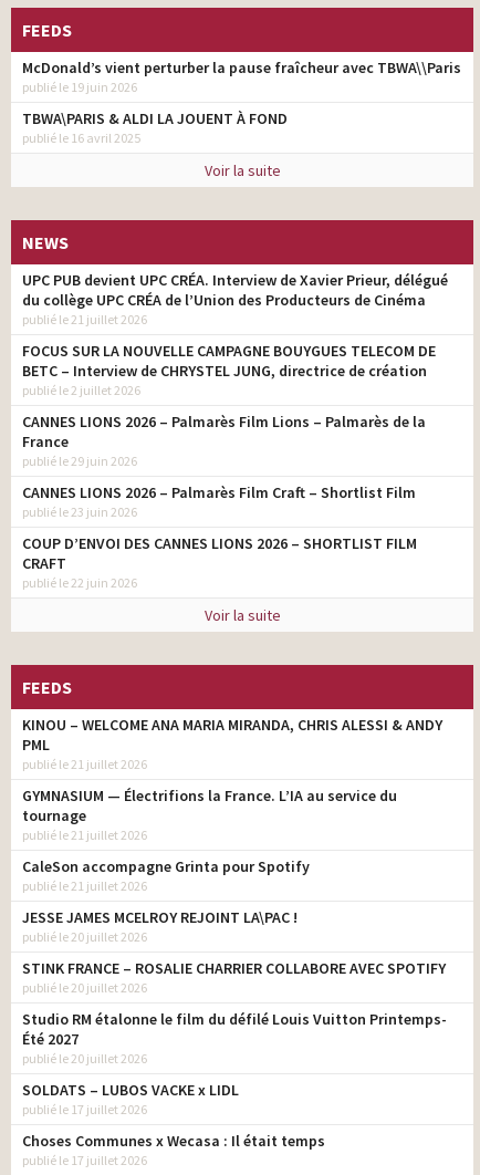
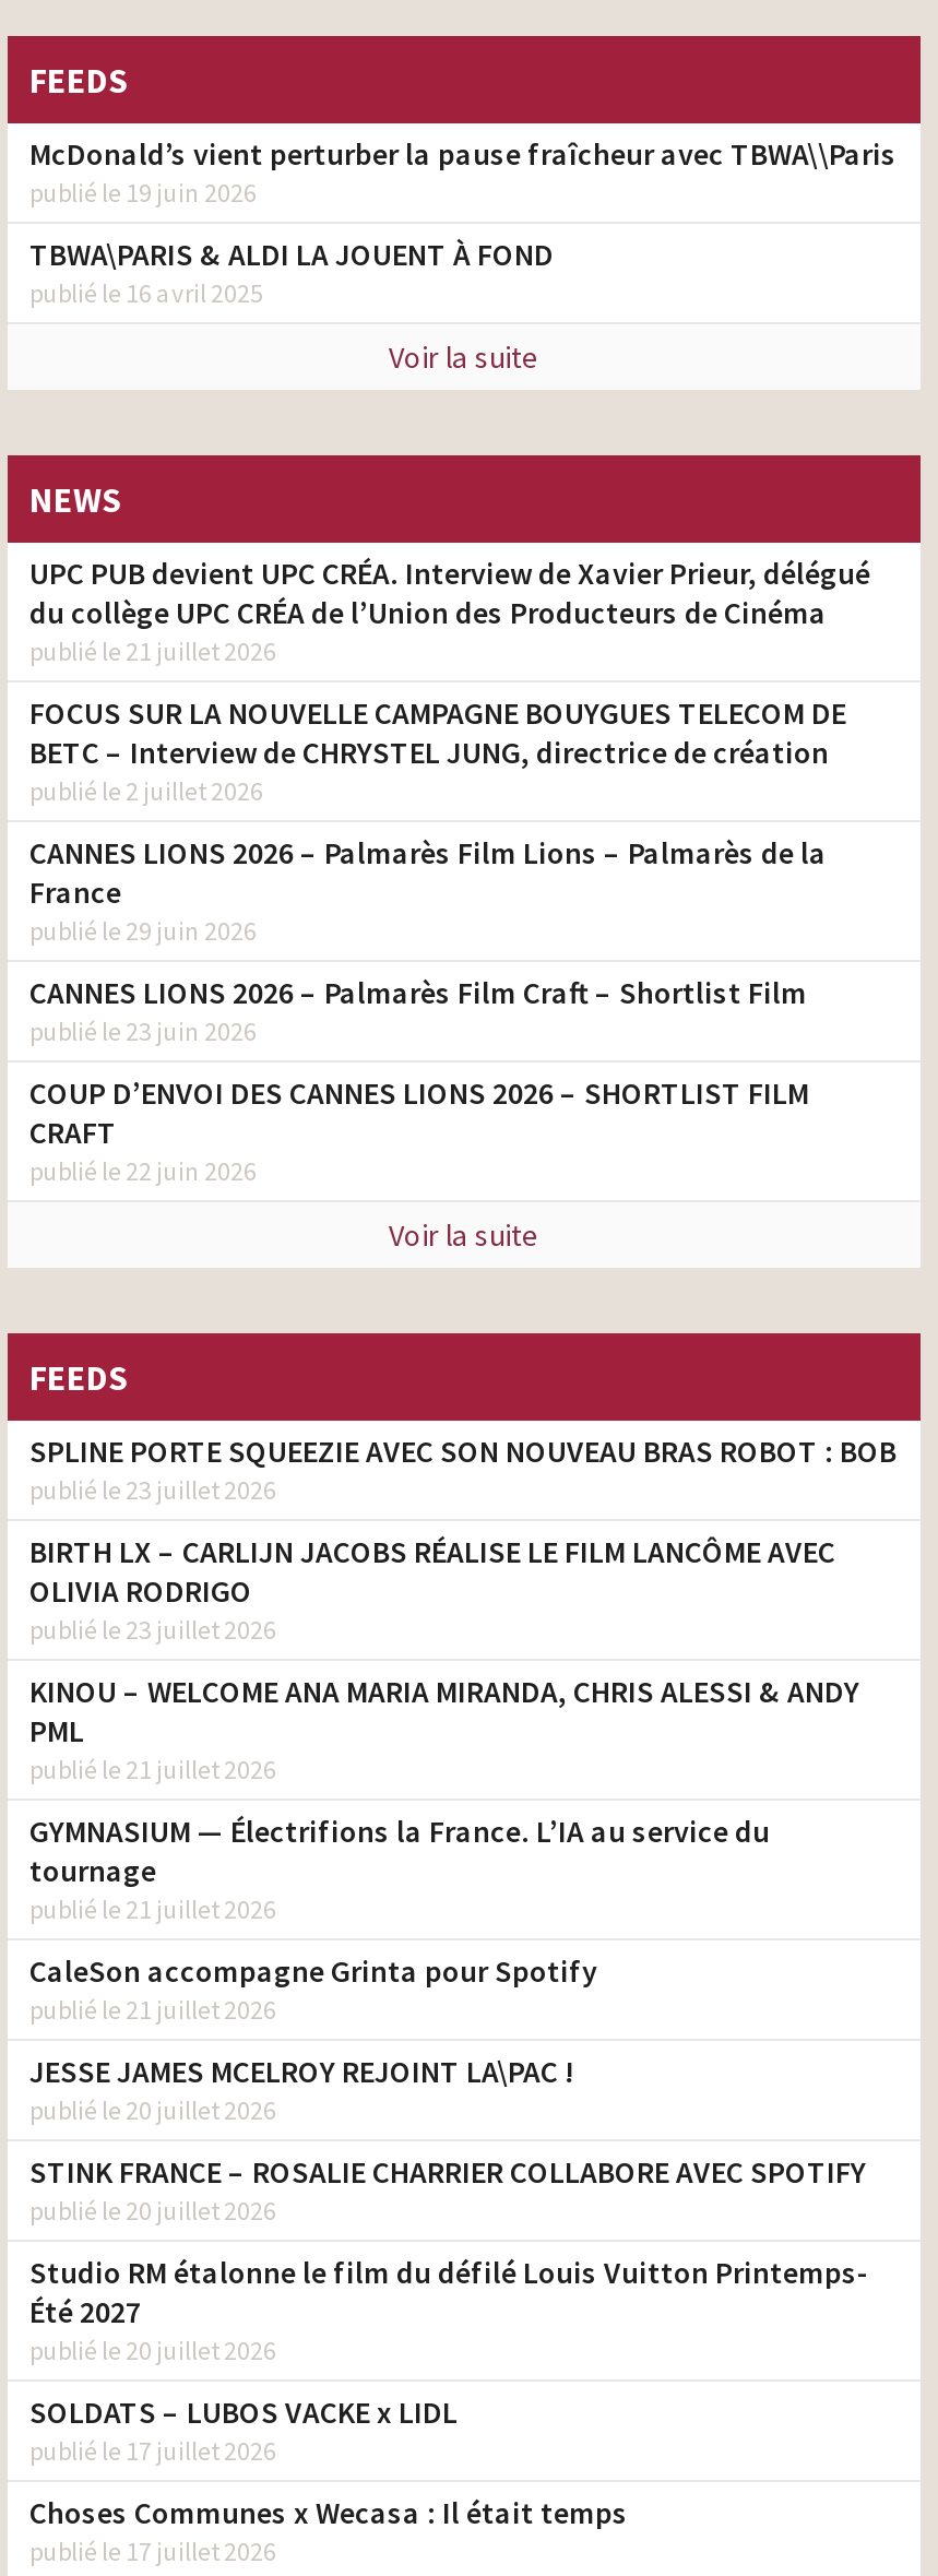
+ SPLINE PORTE SQUEEZIE AVEC SON NOUVEAU BRAS ROBOT : BOB
+ publié le 23 juillet 2026
+ BIRTH LX – CARLIJN JACOBS RÉALISE LE FILM LANCÔME AVEC
+ OLIVIA RODRIGO
+ publié le 23 juillet 2026
